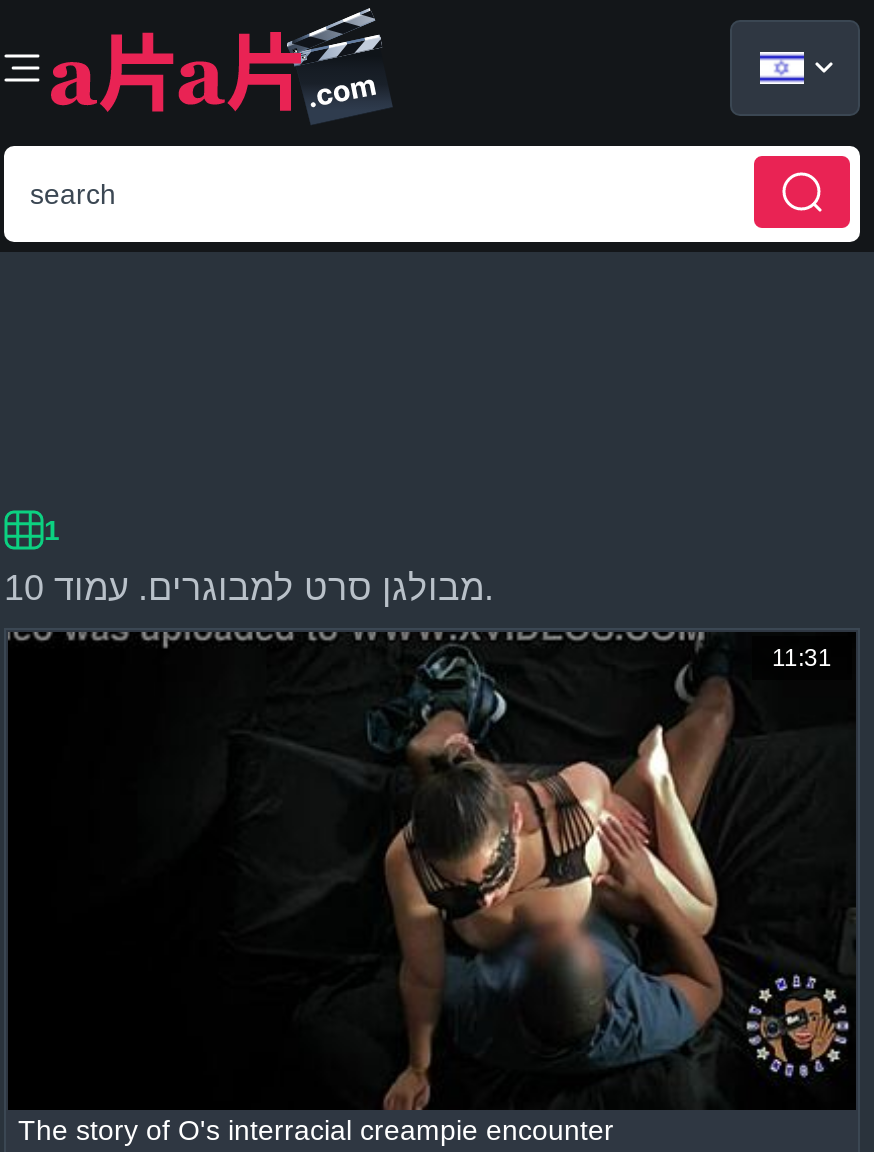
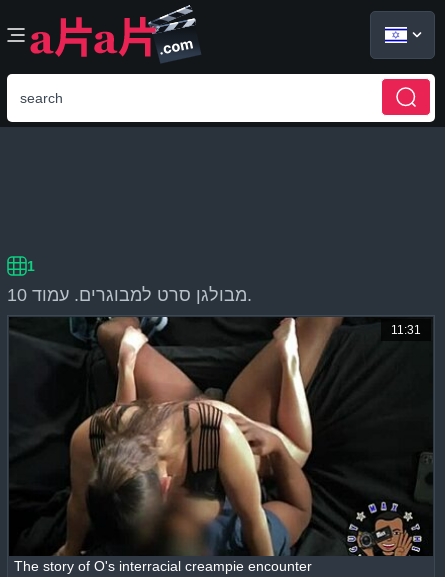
- [image]
+ [image]
